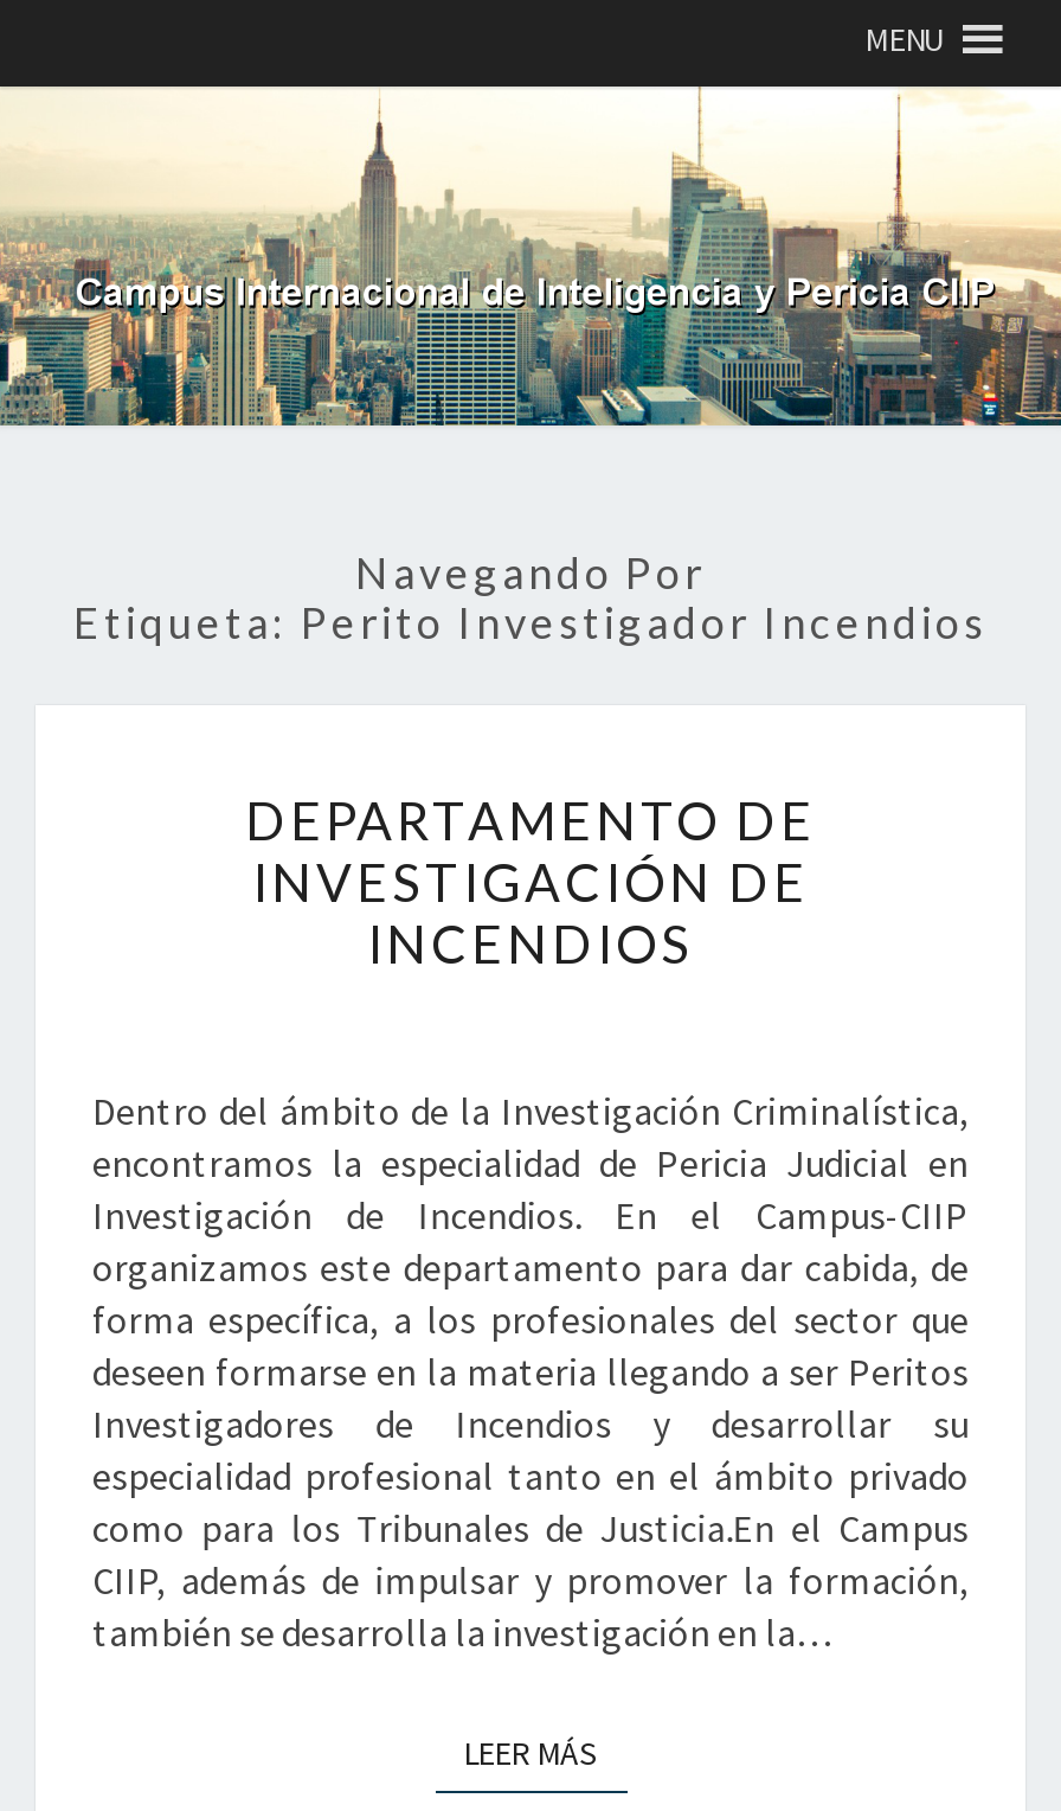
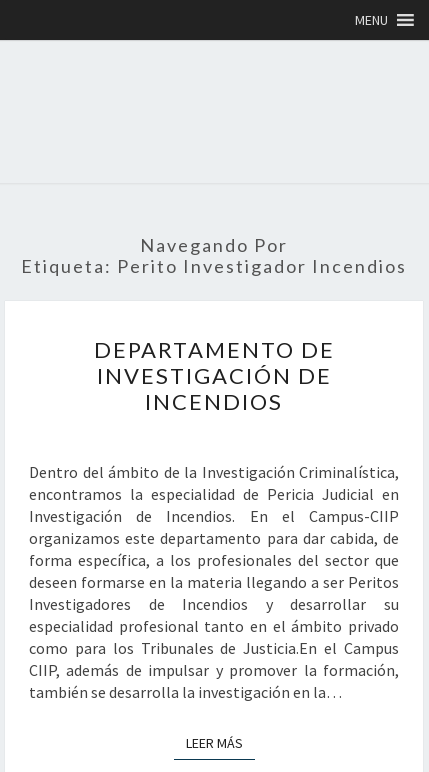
- [image]
